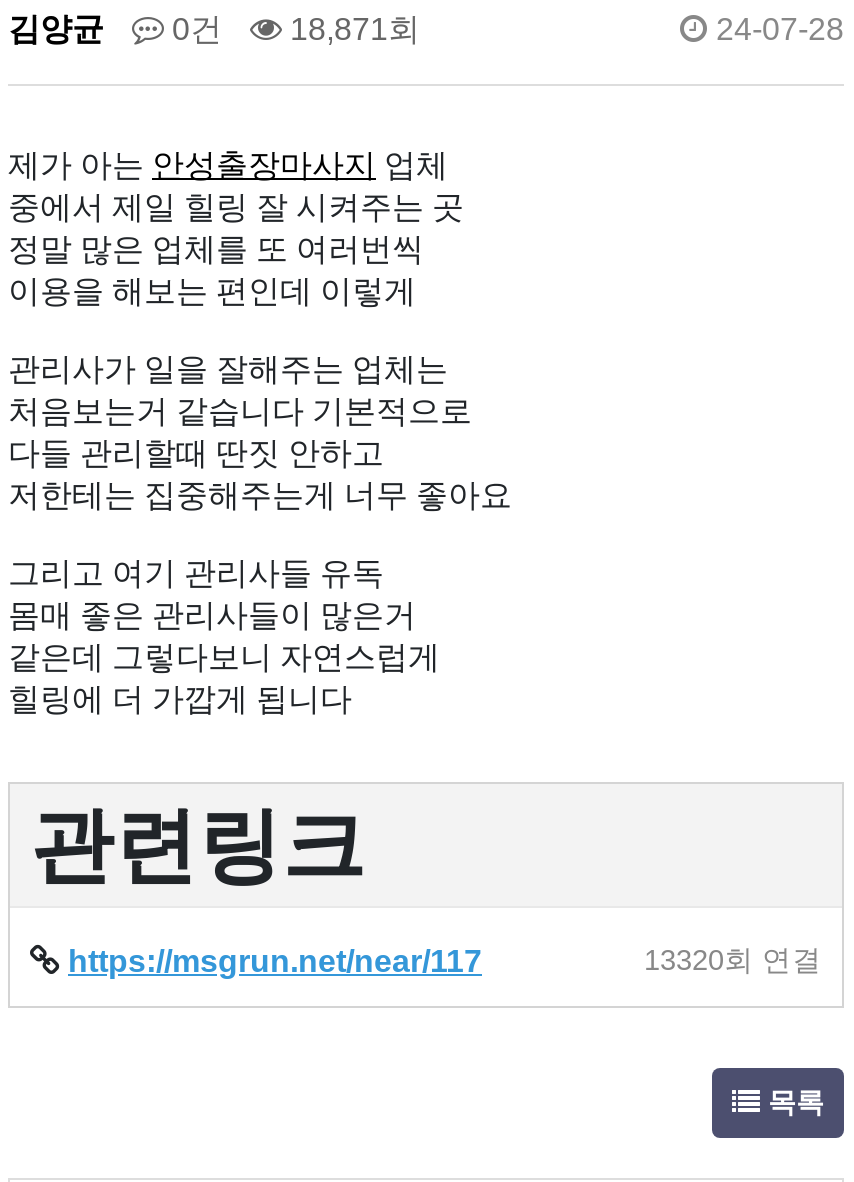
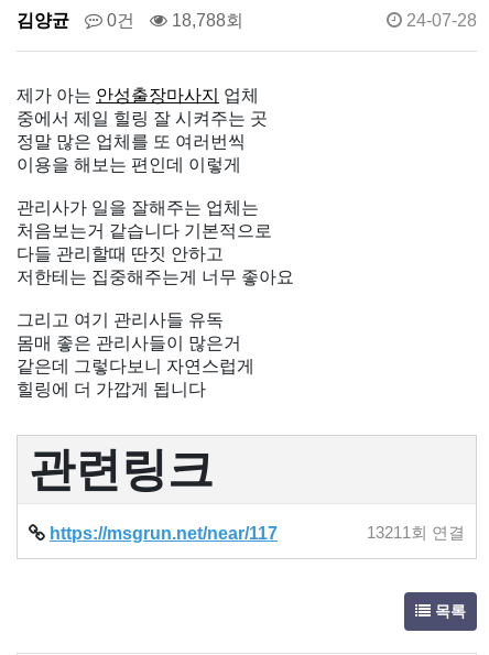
- 김양균 0건 18,871회
+ 김양균 0건 18,788회

- 13320회 연결
+ 13211회 연결
